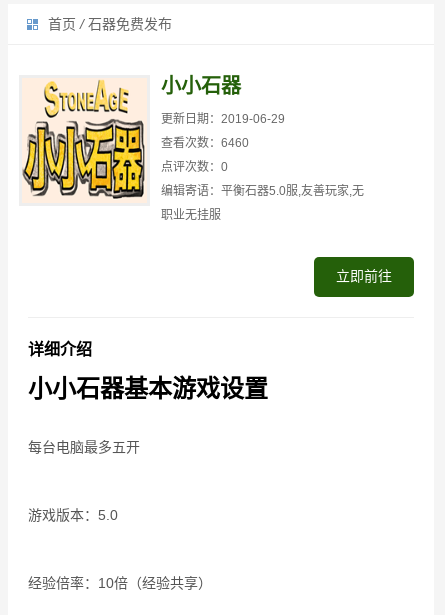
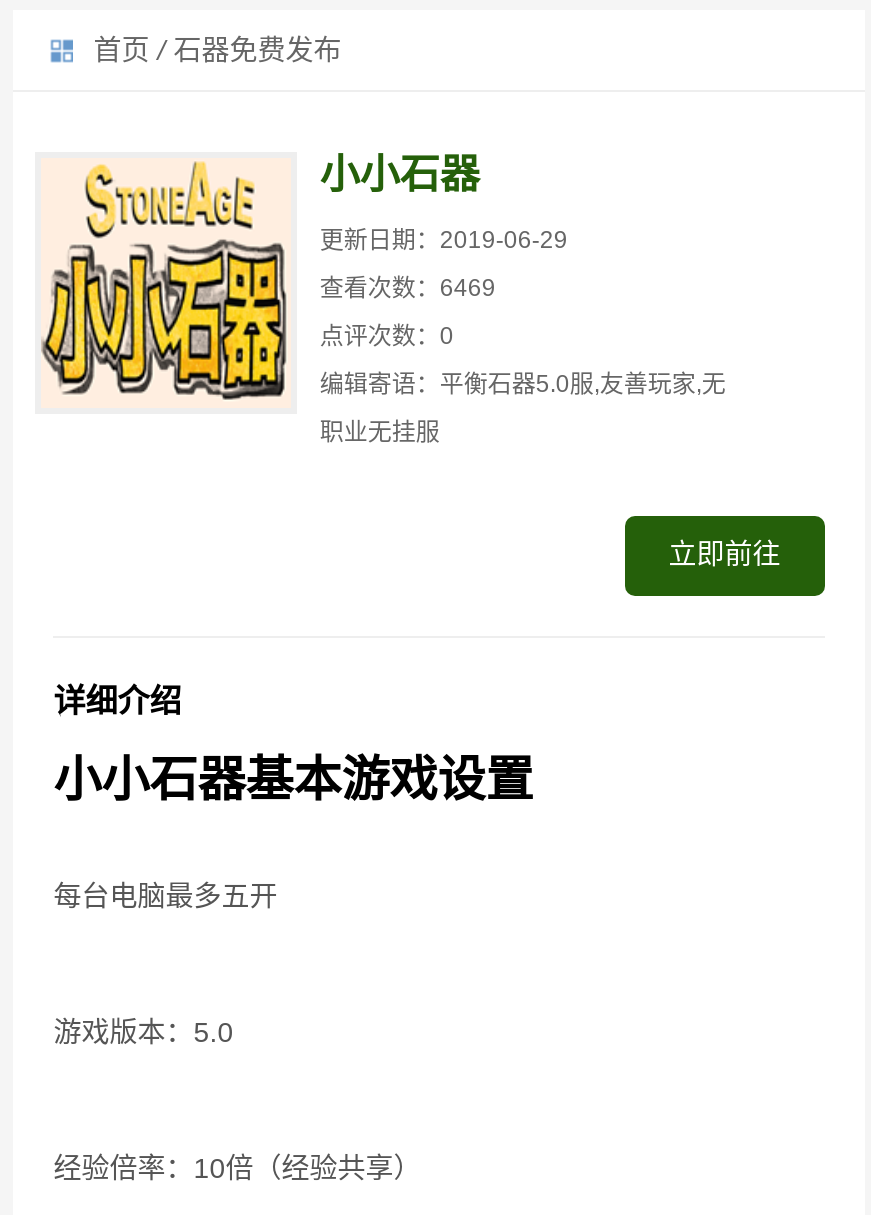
- 查看次数：6460
+ 查看次数：6469
